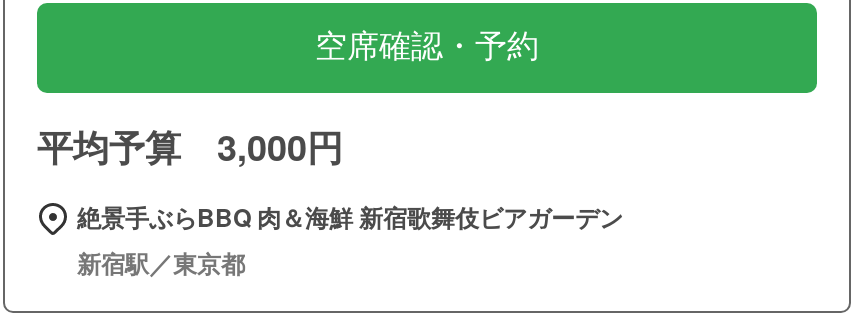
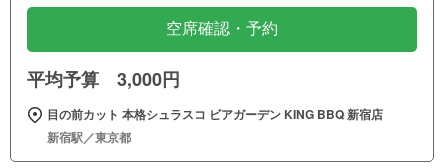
- 絶景手ぶらBBQ 肉＆海鮮 新宿歌舞伎ビアガーデン
+ 目の前カット 本格シュラスコ ビアガーデン KING BBQ 新宿店
